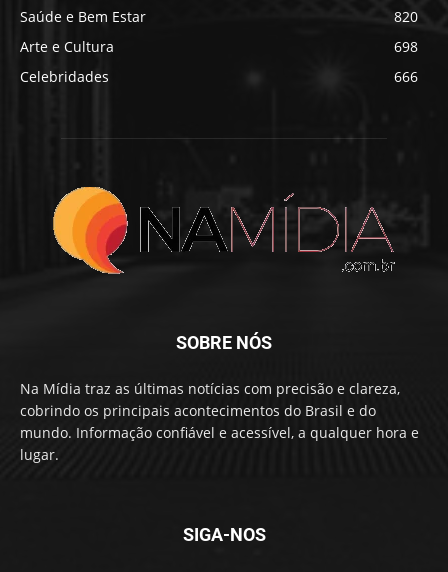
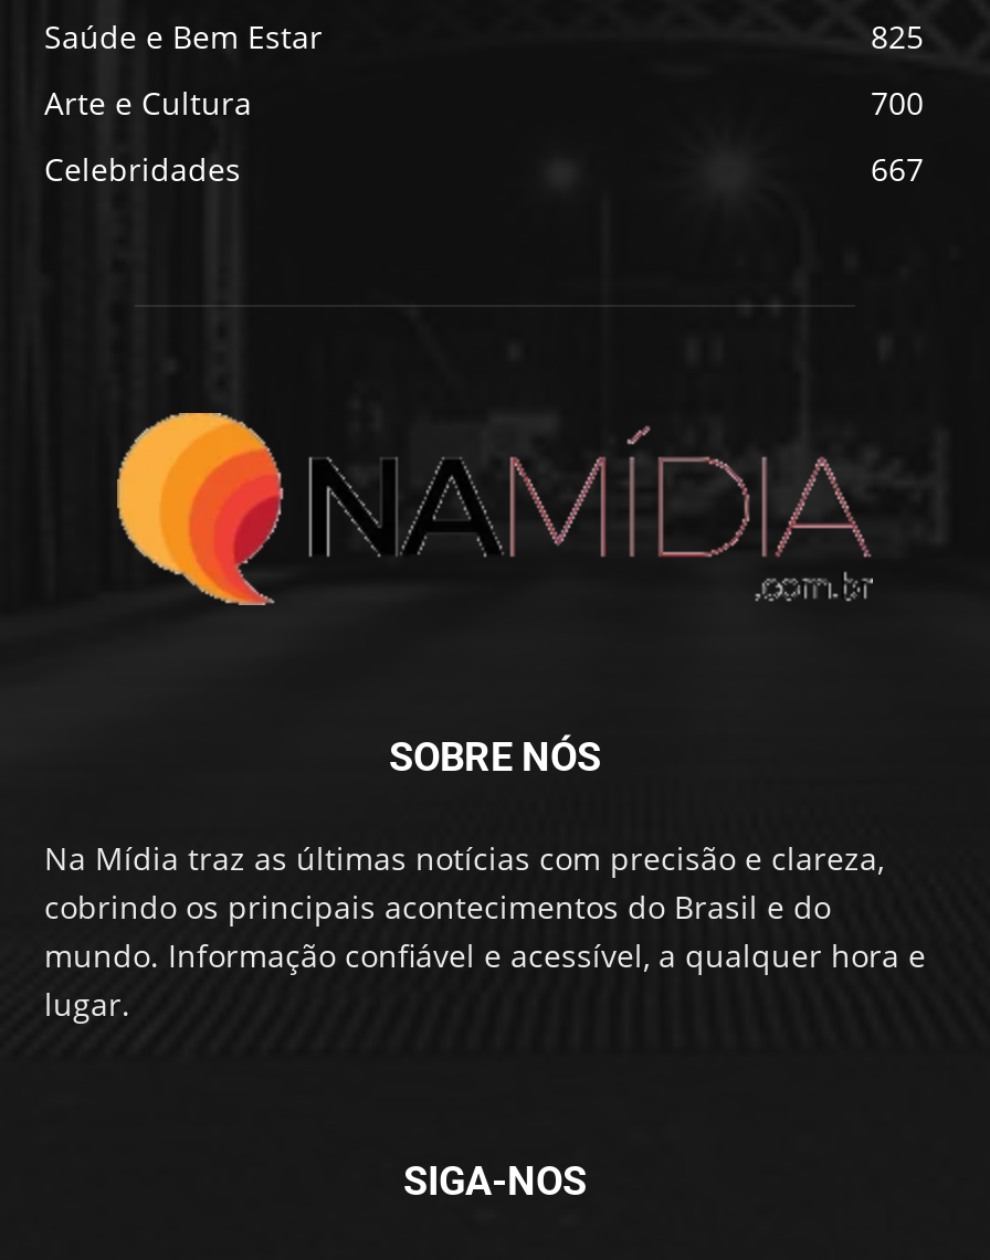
- 820
+ 825

- 698
+ 700

- 666
+ 667
